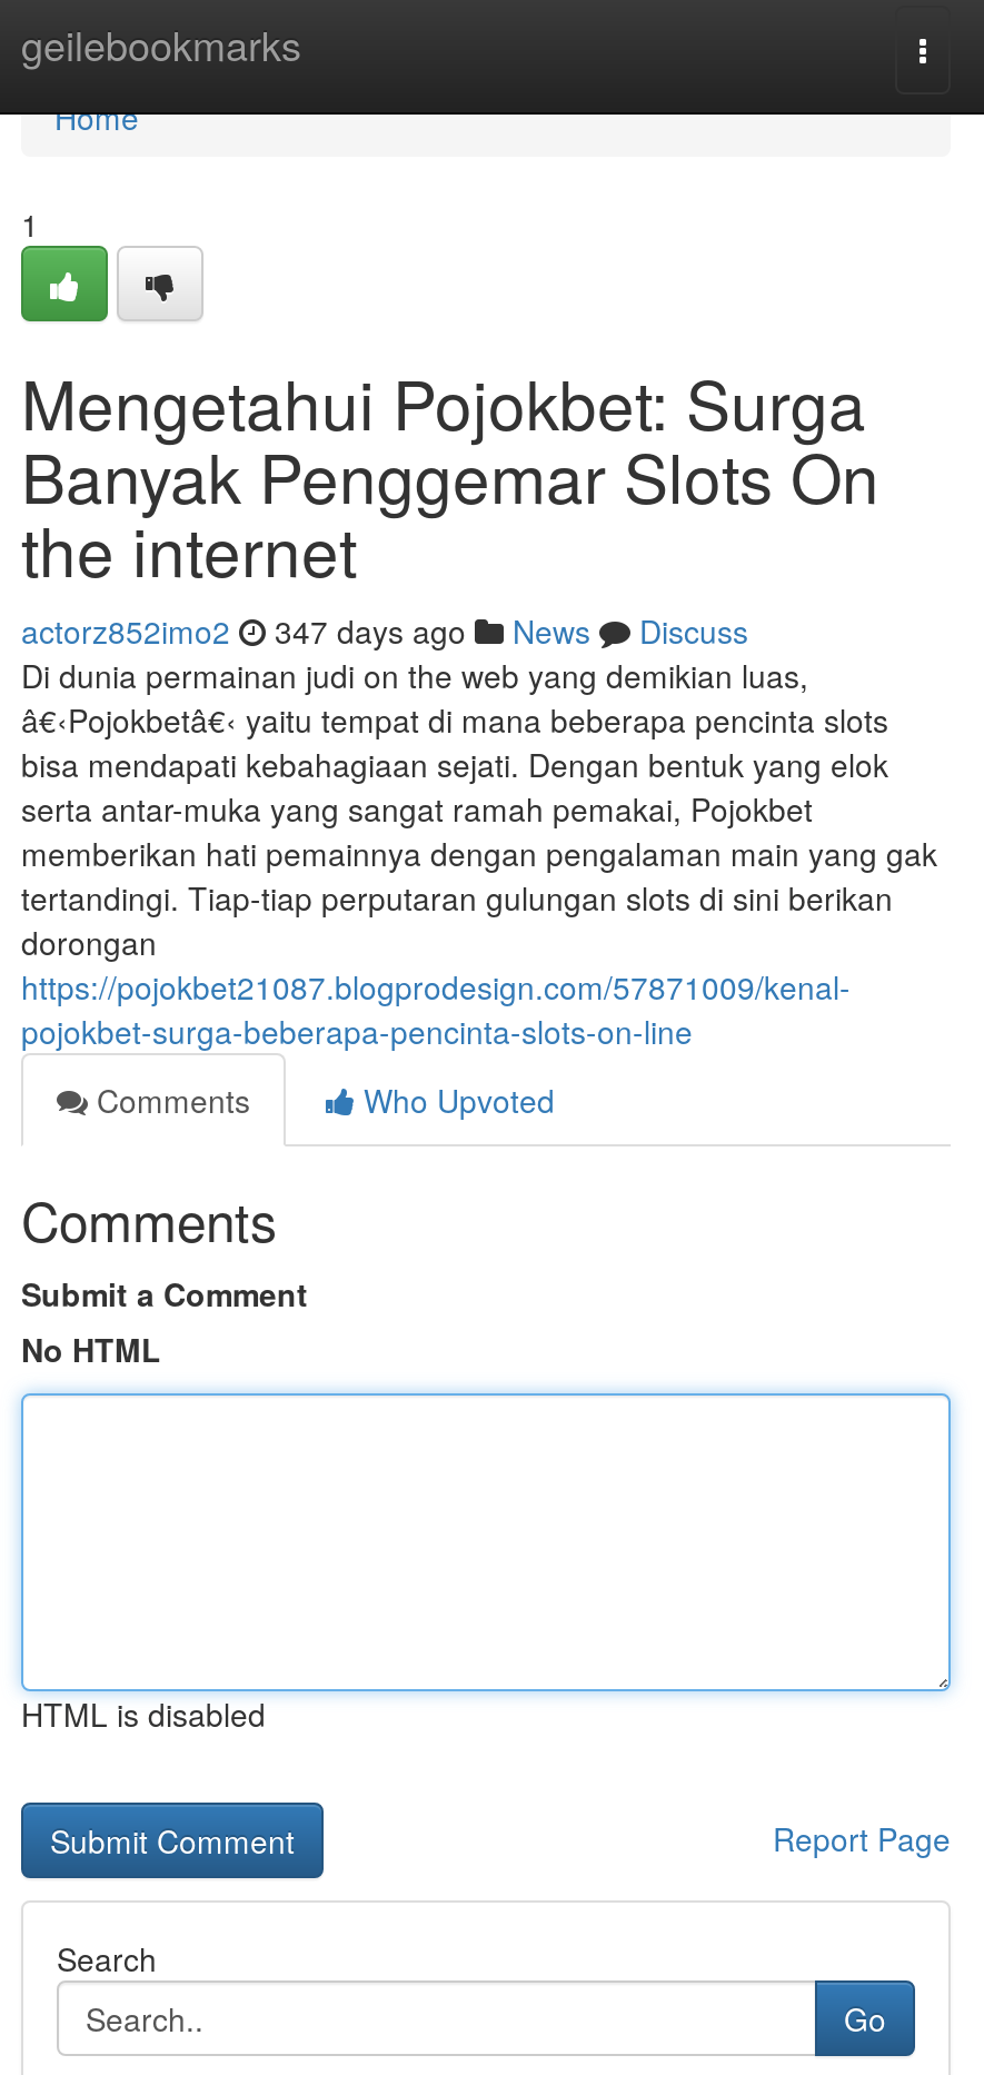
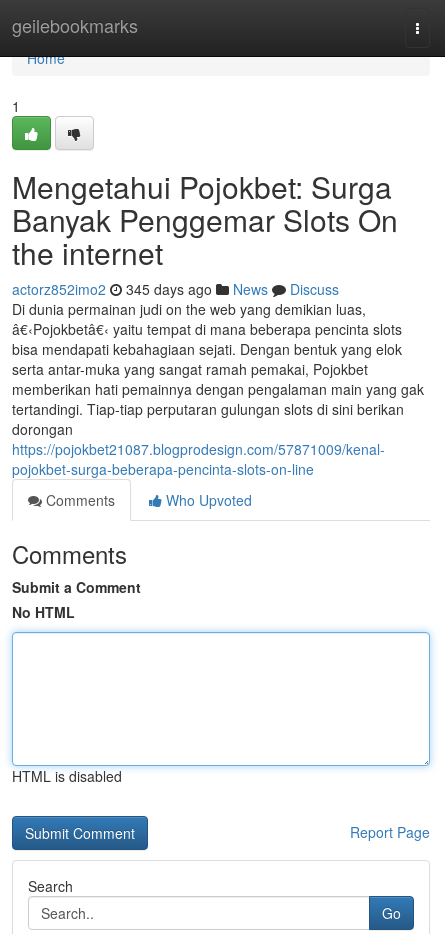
- actorz852imo2 347 days ago News Discuss
+ actorz852imo2 345 days ago News Discuss
